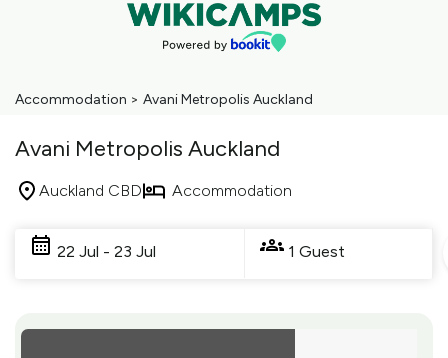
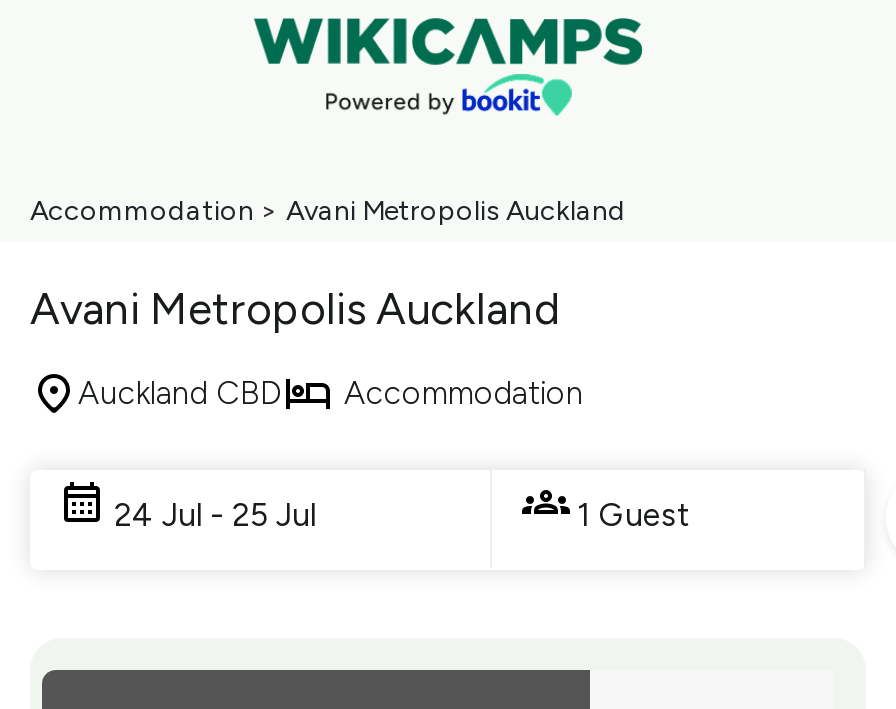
- 22 Jul - 23 Jul
+ 24 Jul - 25 Jul
